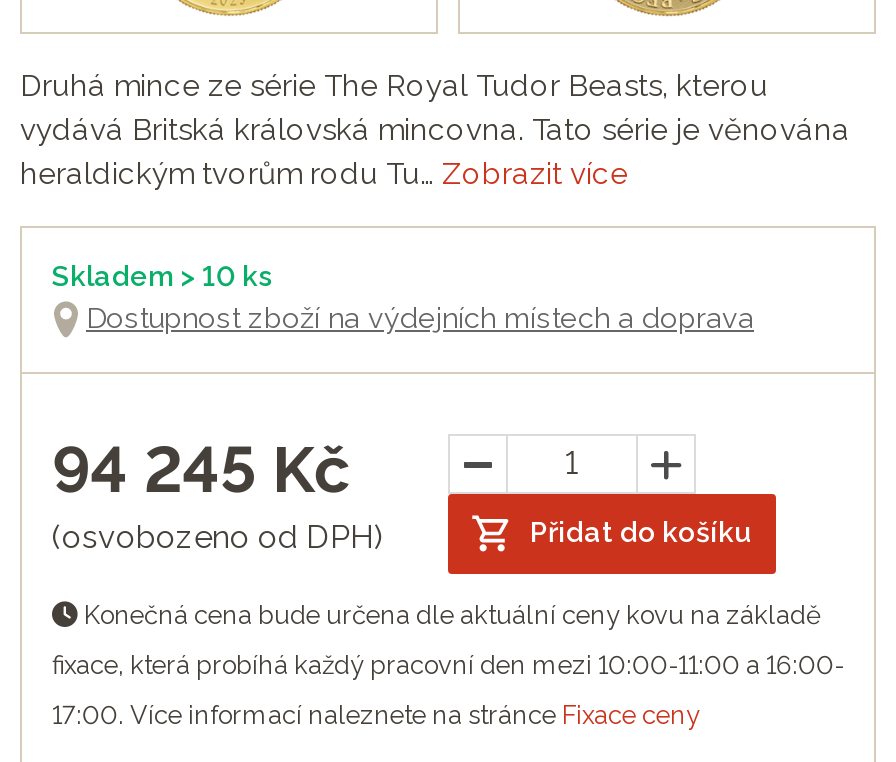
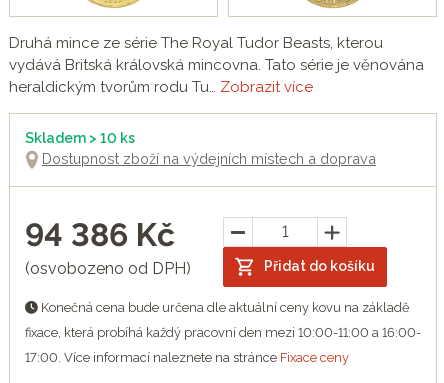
- 94 245 Kč
+ 94 386 Kč
